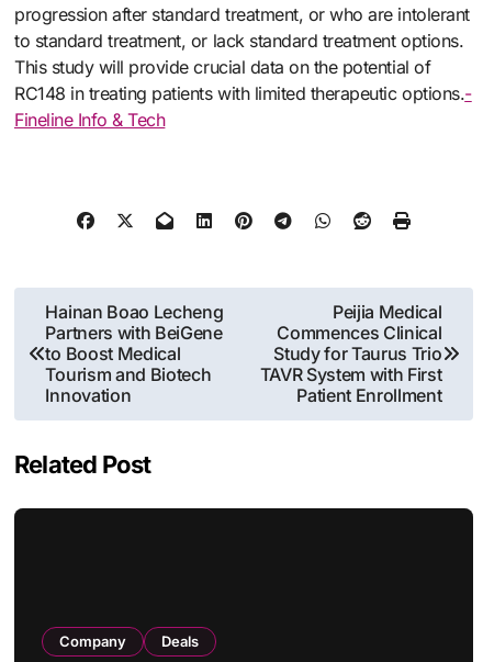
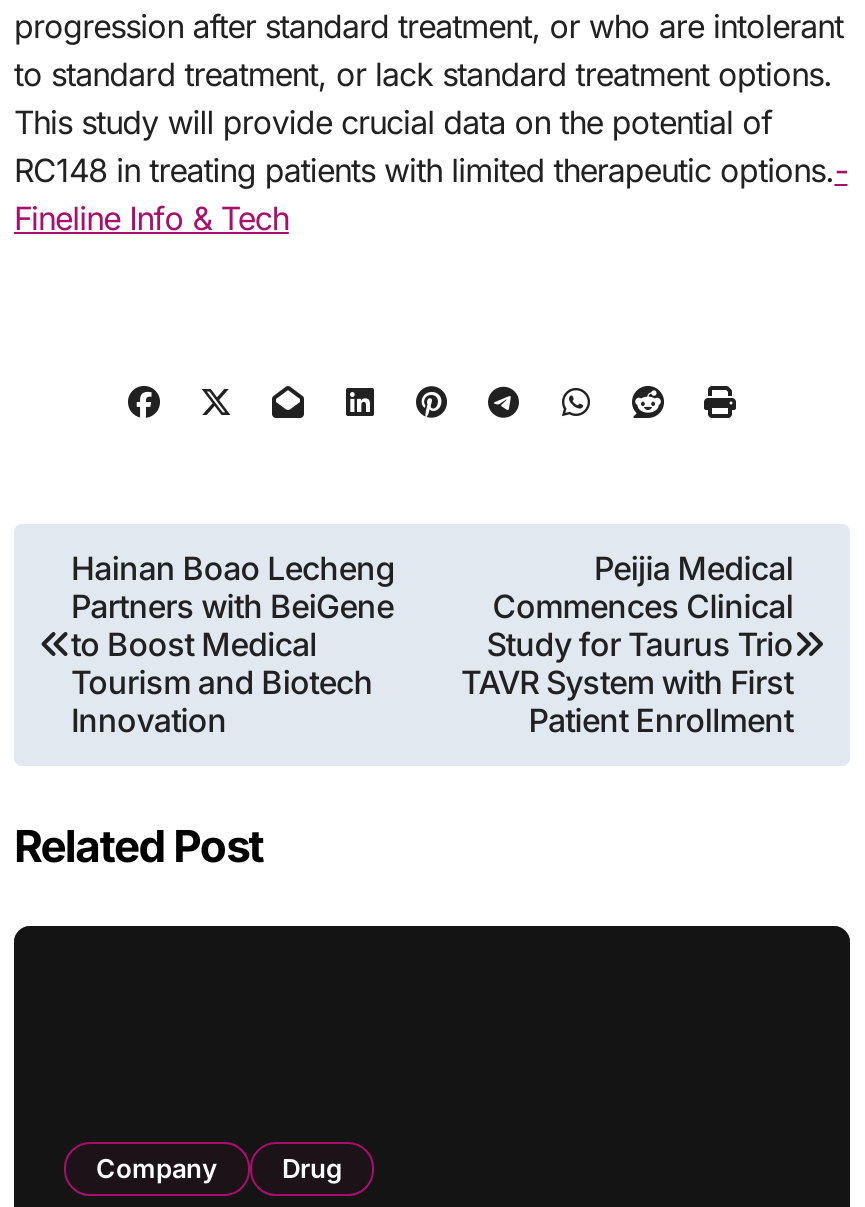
- Deals
+ Drug
